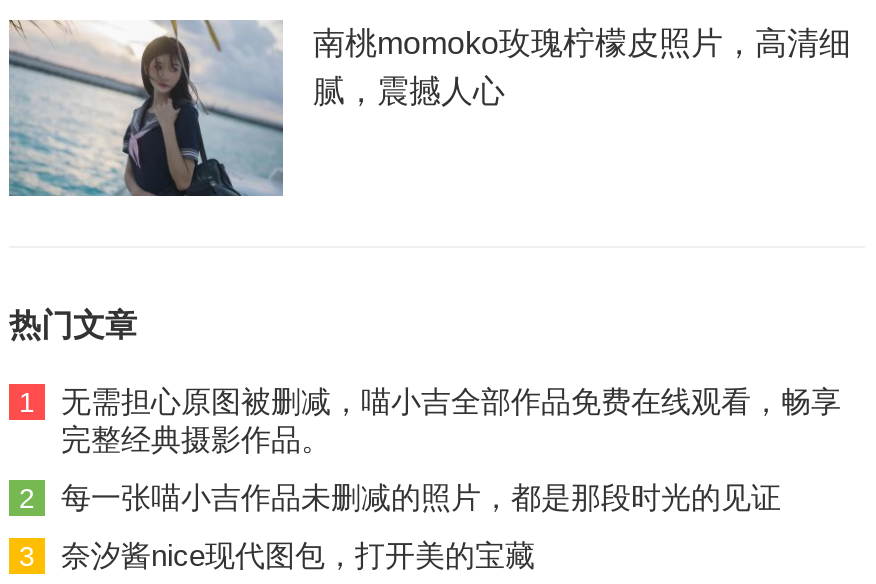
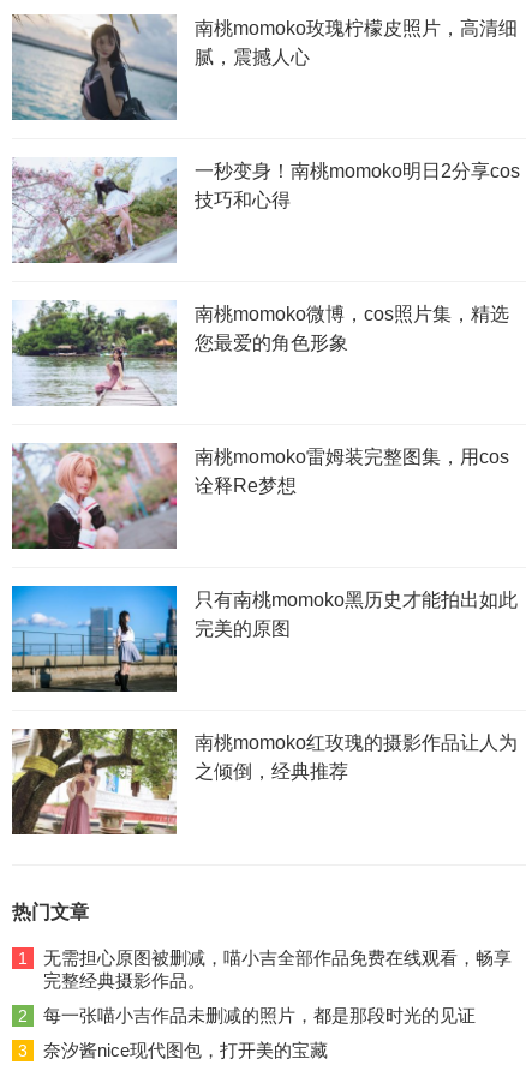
+ [image]
+ 一秒变身！南桃momoko明日2分享cos
+ 技巧和心得

+ [image]
+ 南桃momoko微博，cos照片集，精选
+ 您最爱的角色形象

+ [image]
+ 南桃momoko雷姆装完整图集，用cos
+ 诠释Re梦想

+ [image]
+ 只有南桃momoko黑历史才能拍出如此
+ 完美的原图

+ [image]
+ 南桃momoko红玫瑰的摄影作品让人为
+ 之倾倒，经典推荐
